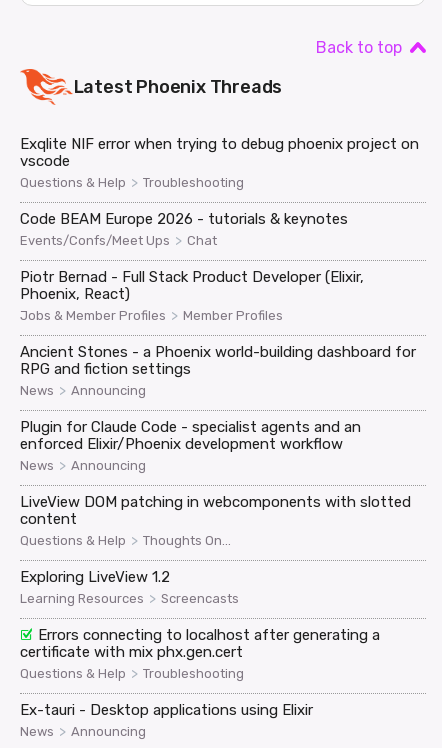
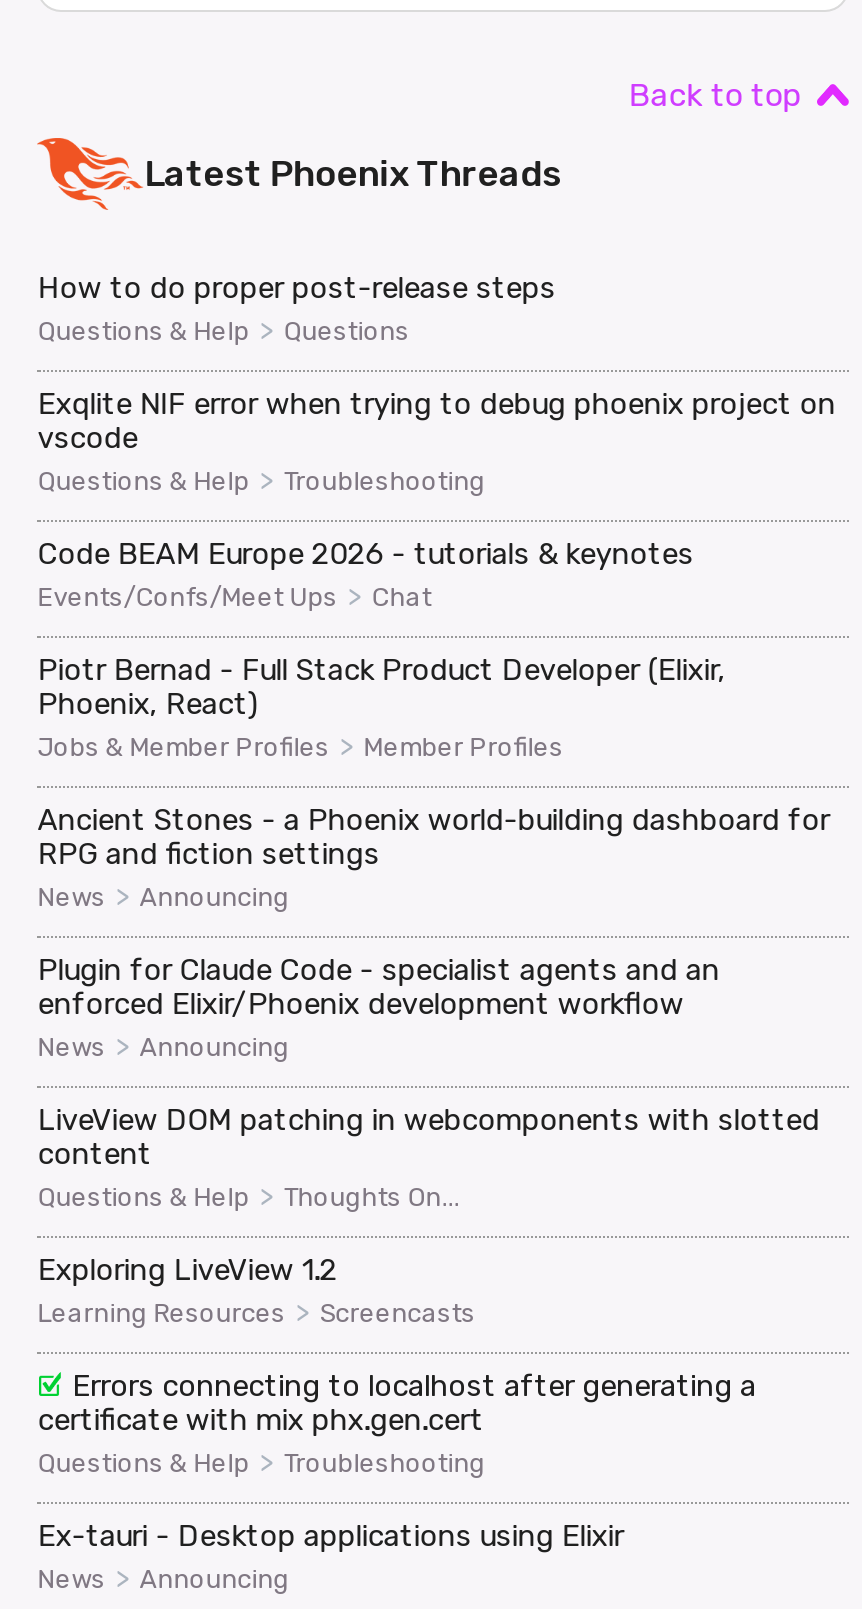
+ How to do proper post-release steps
+ Questions & Help > Questions
